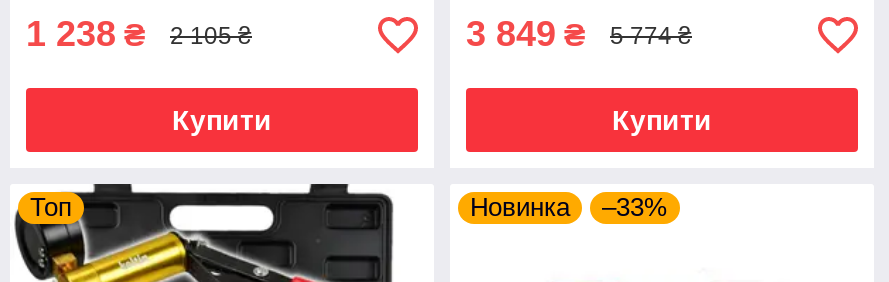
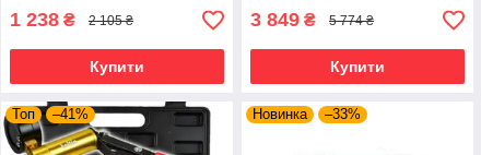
+ –41%
